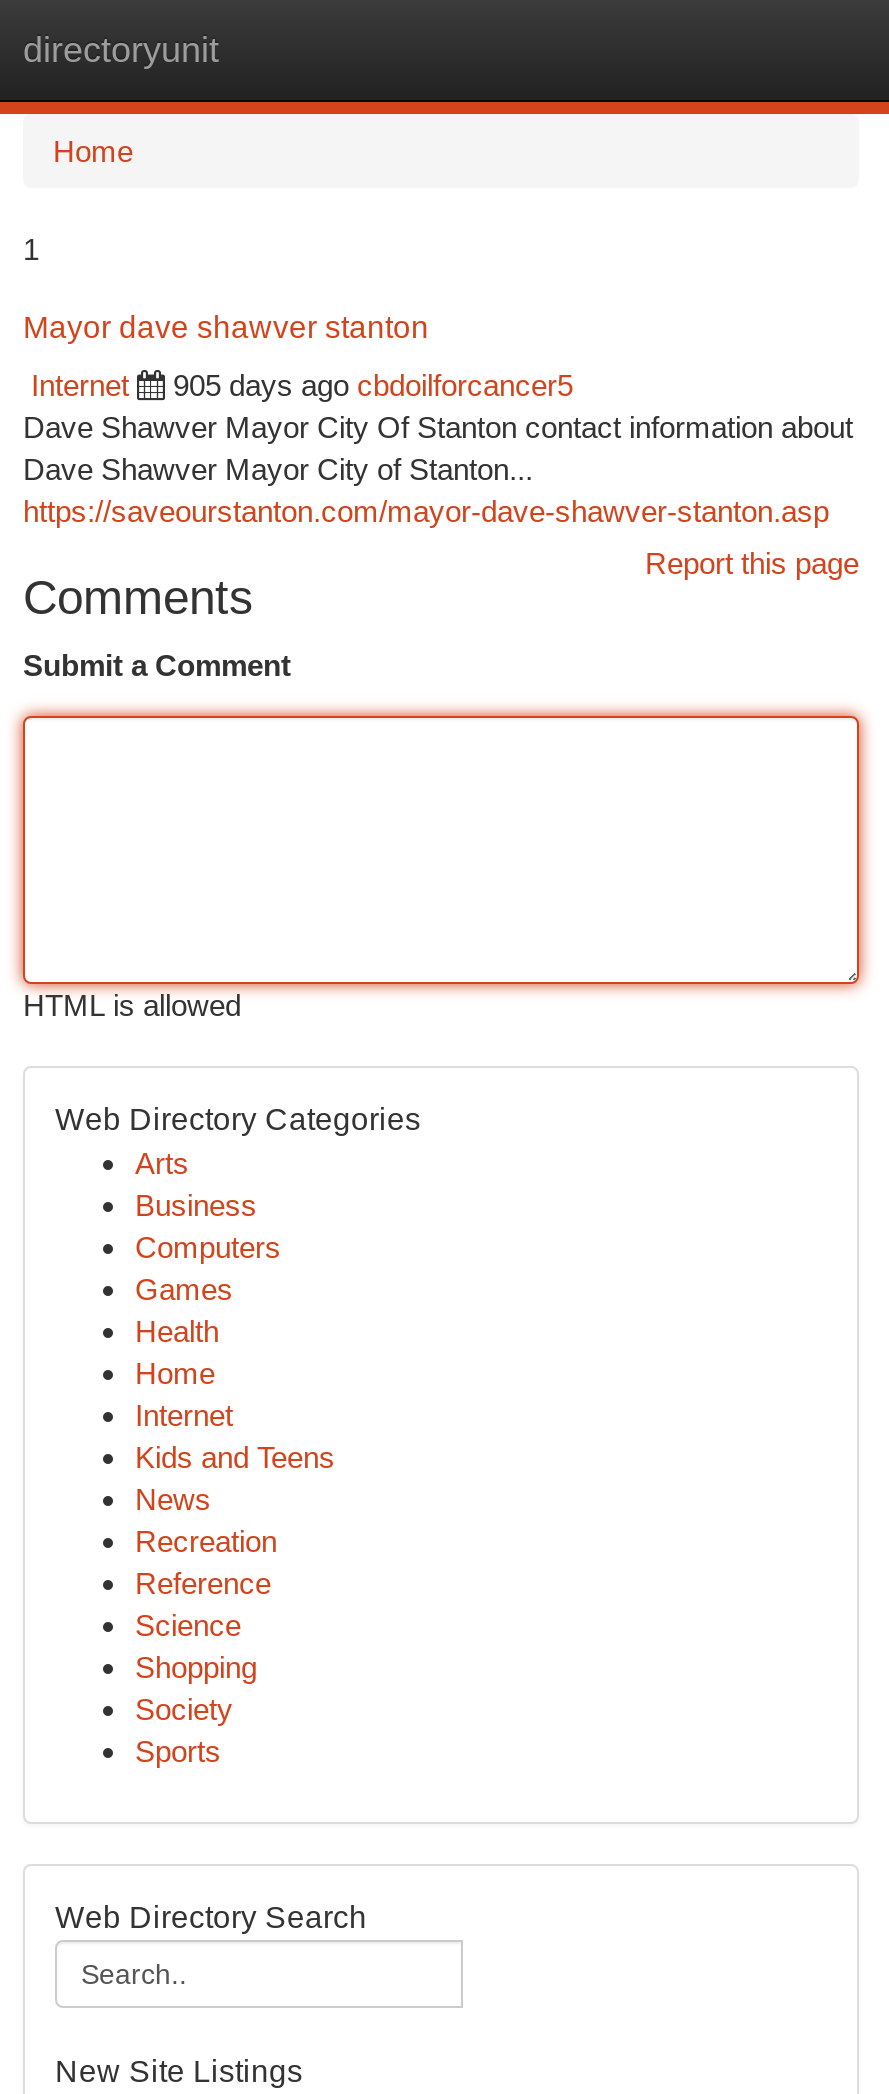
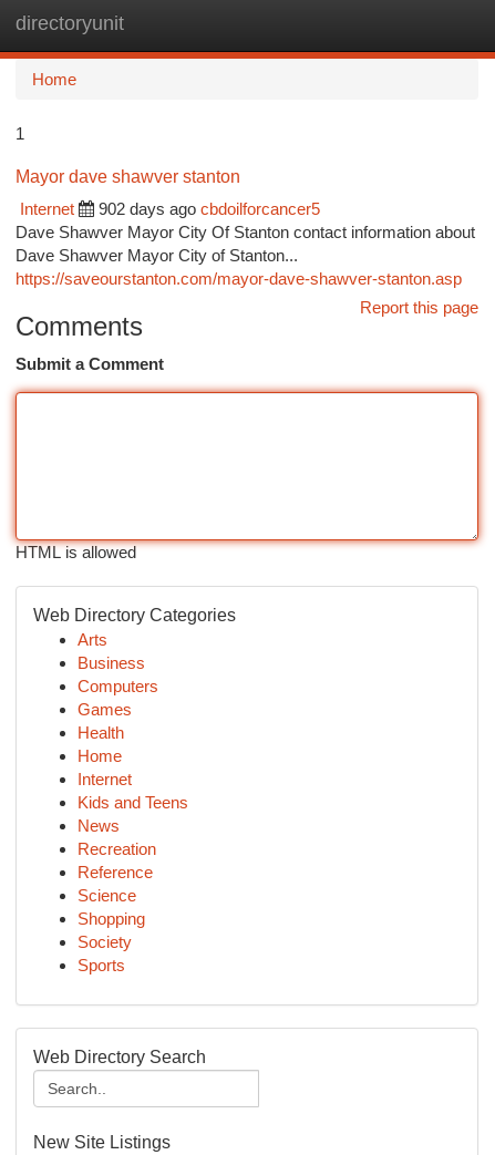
- 905 days ago cbdoilforcancer5
+ 902 days ago cbdoilforcancer5
